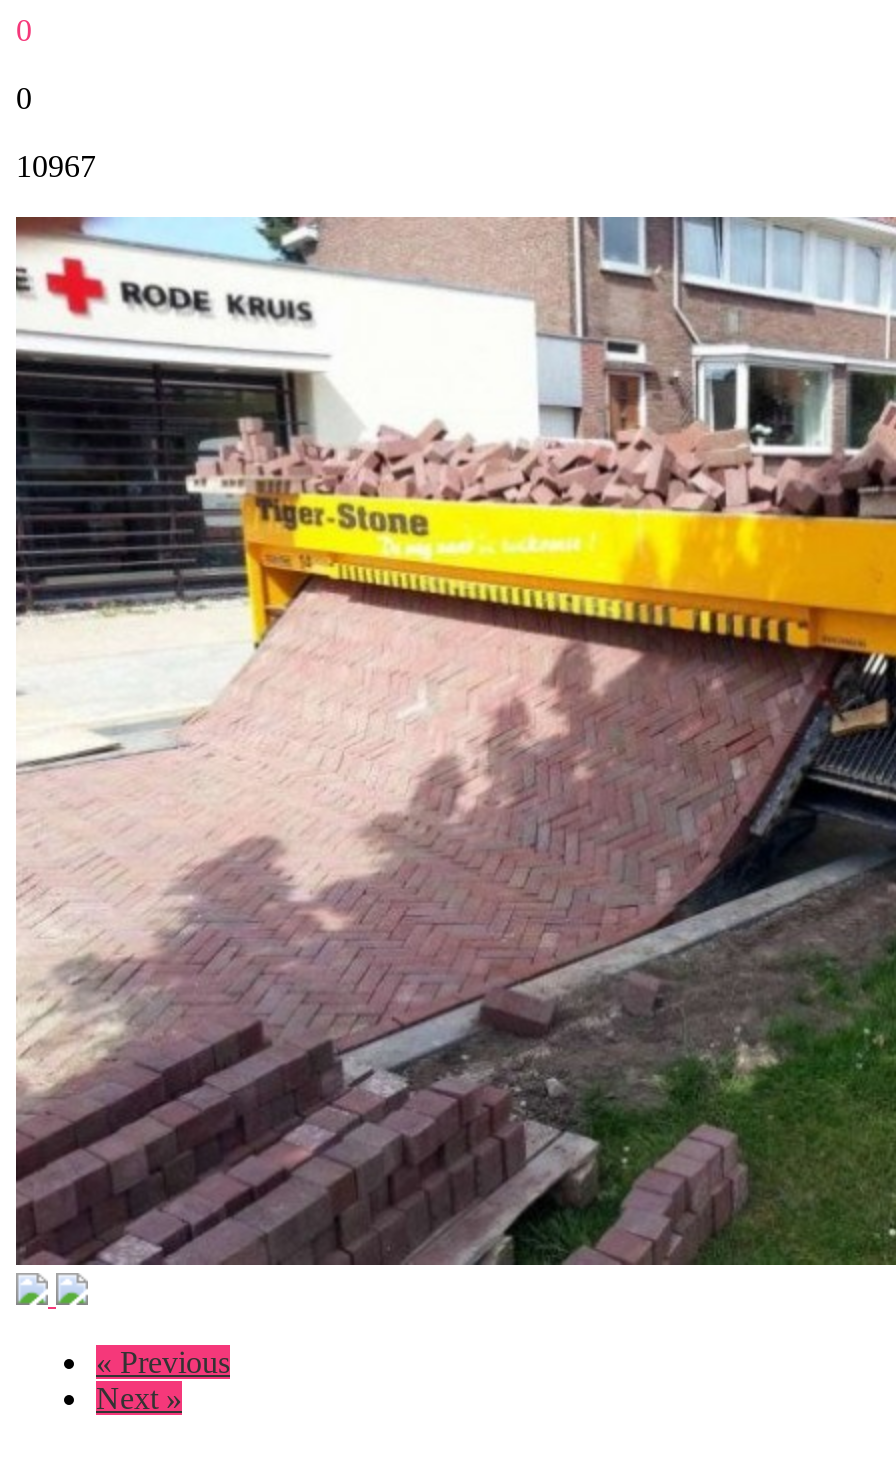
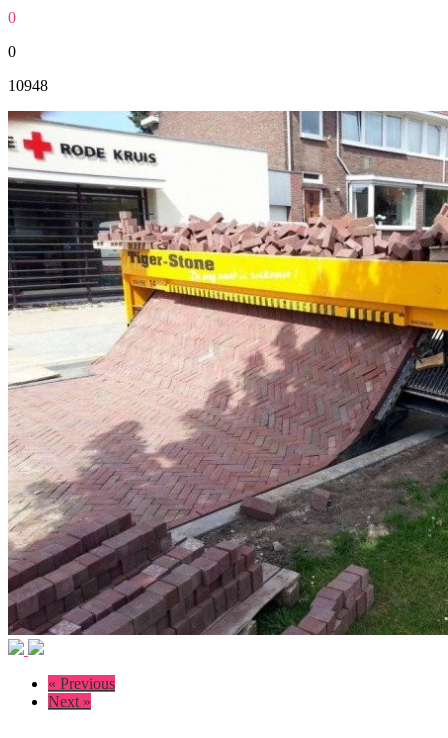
- 10967
+ 10948
